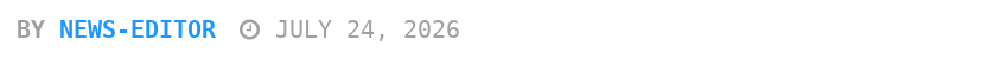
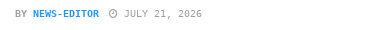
- BY NEWS-EDITOR JULY 24, 2026
+ BY NEWS-EDITOR JULY 21, 2026
